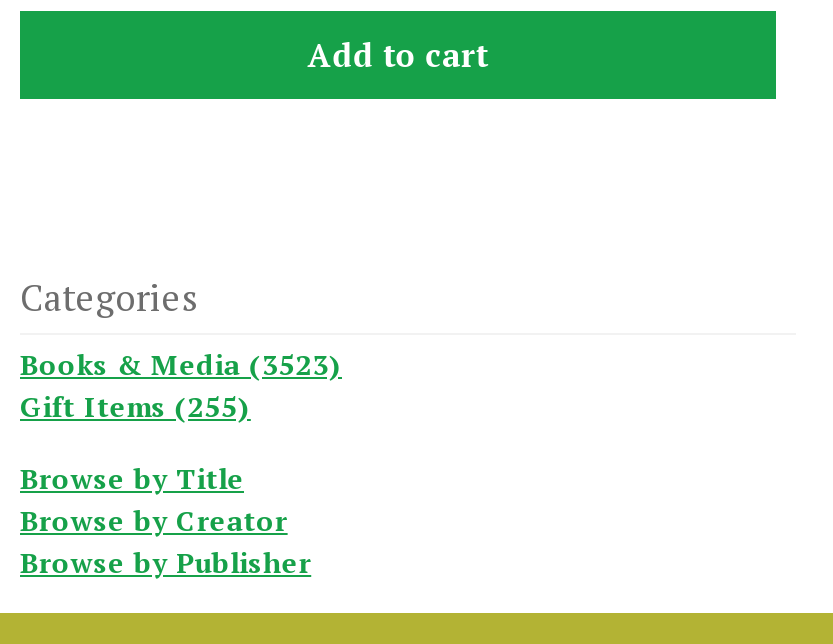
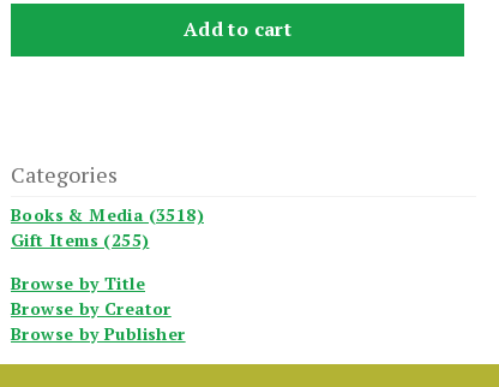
- Books & Media (3523)
+ Books & Media (3518)
